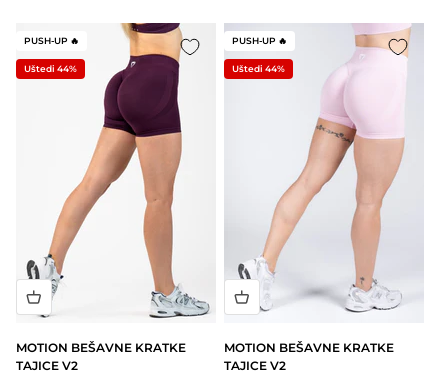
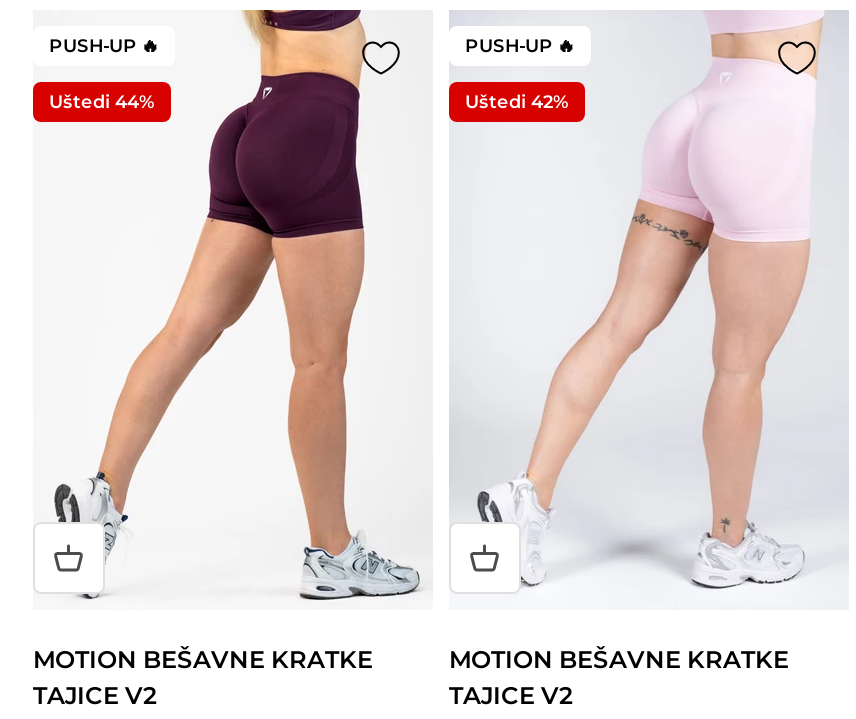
- Uštedi 44%
+ Uštedi 42%
